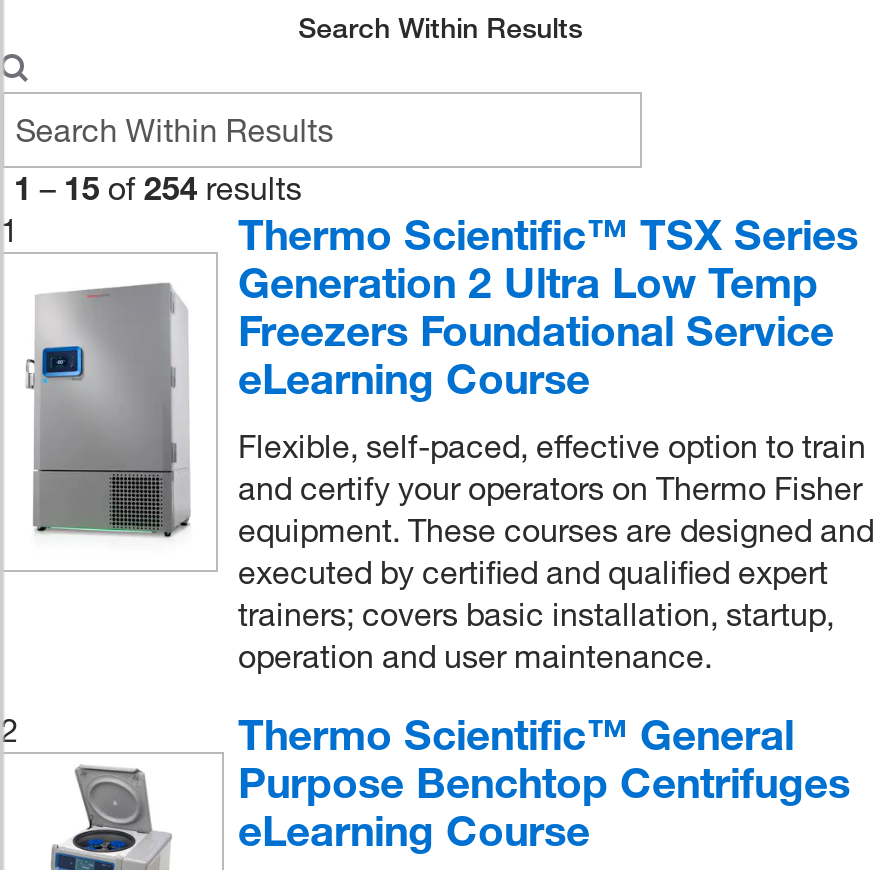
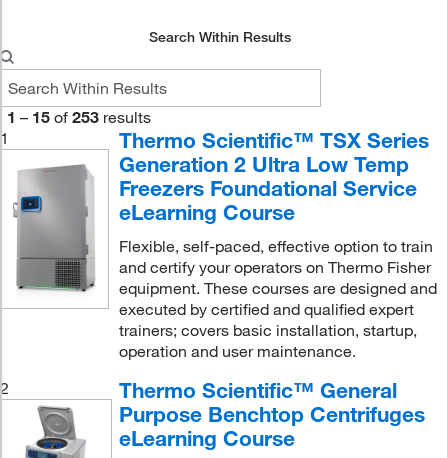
- 1 – 15 of 254 results
+ 1 – 15 of 253 results
